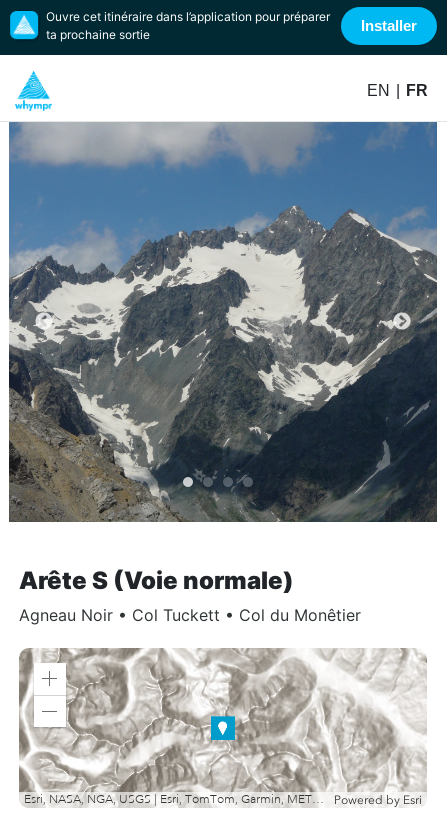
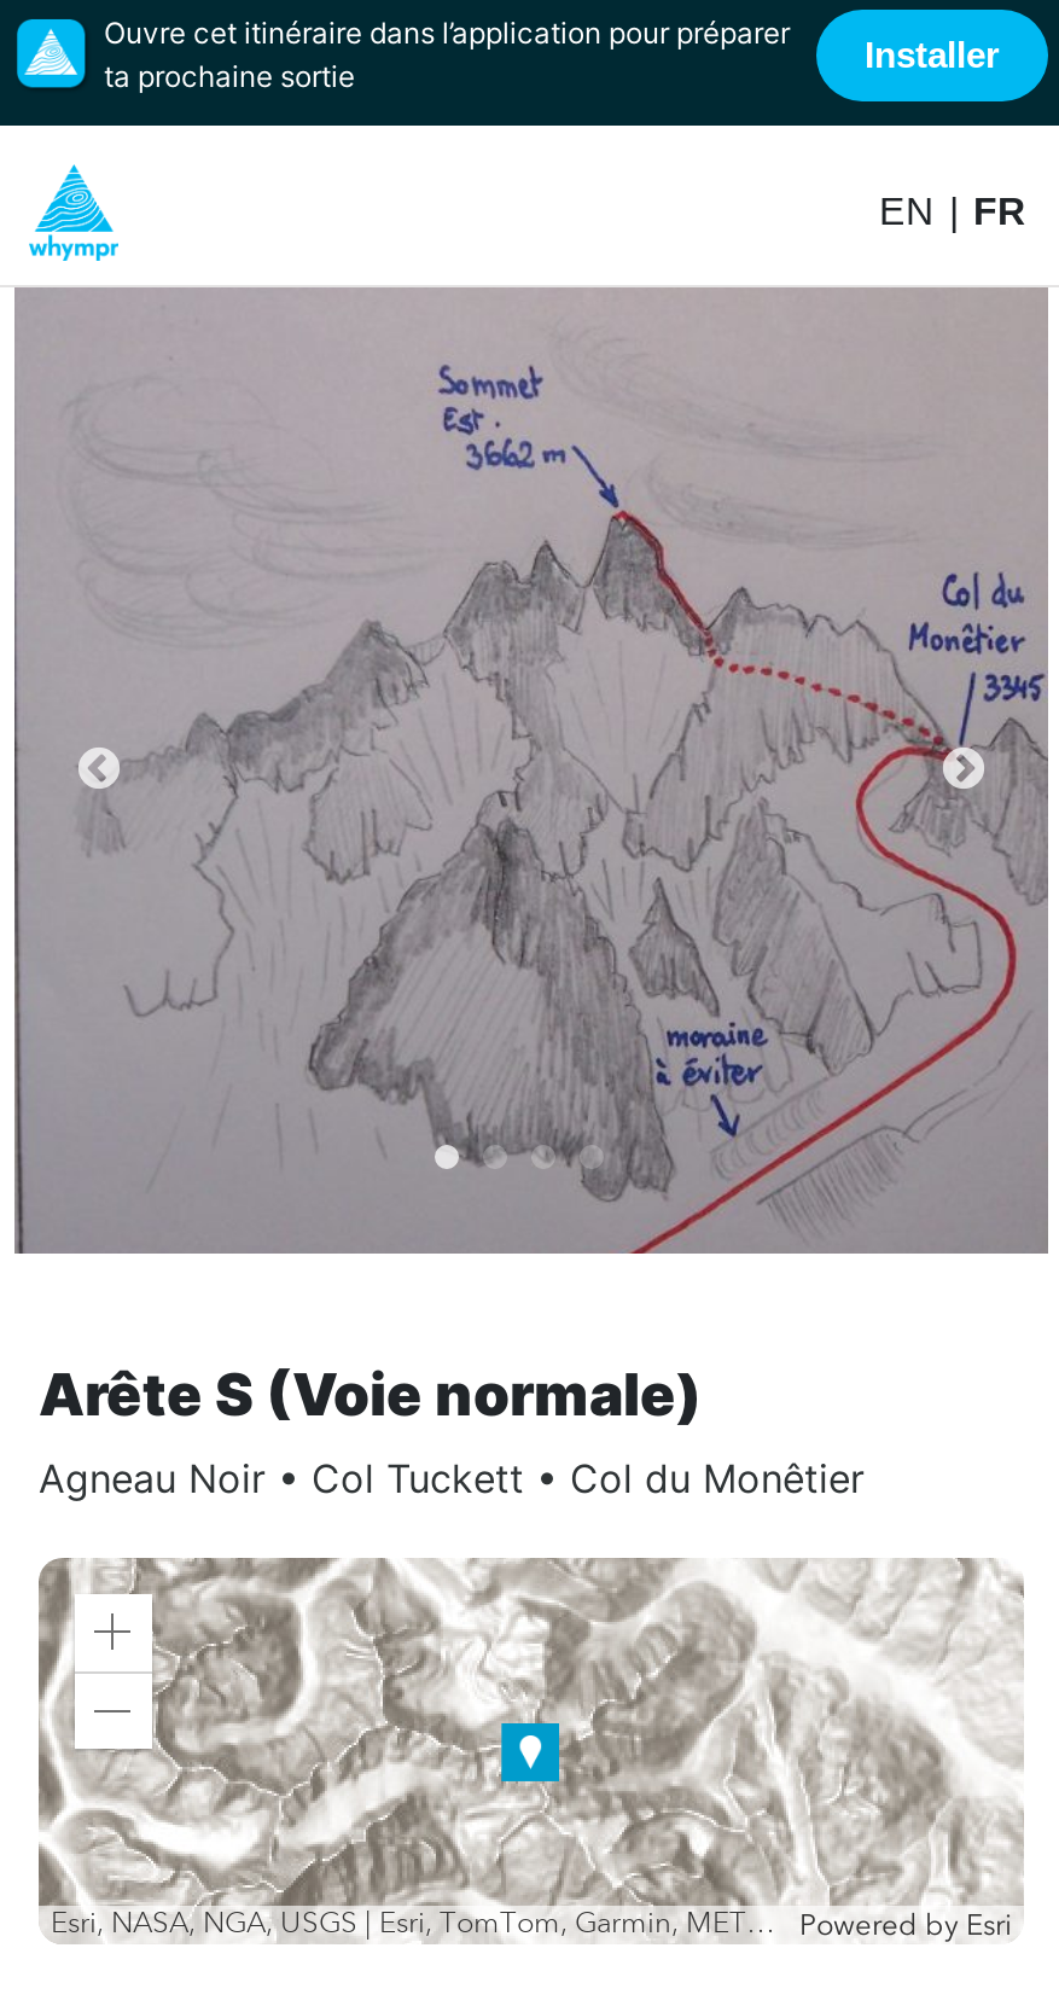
- [image]
+ [image]
